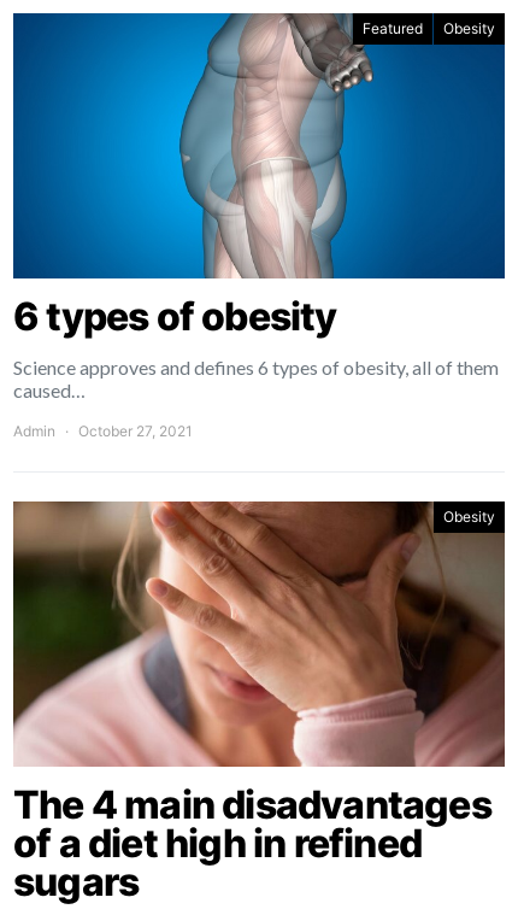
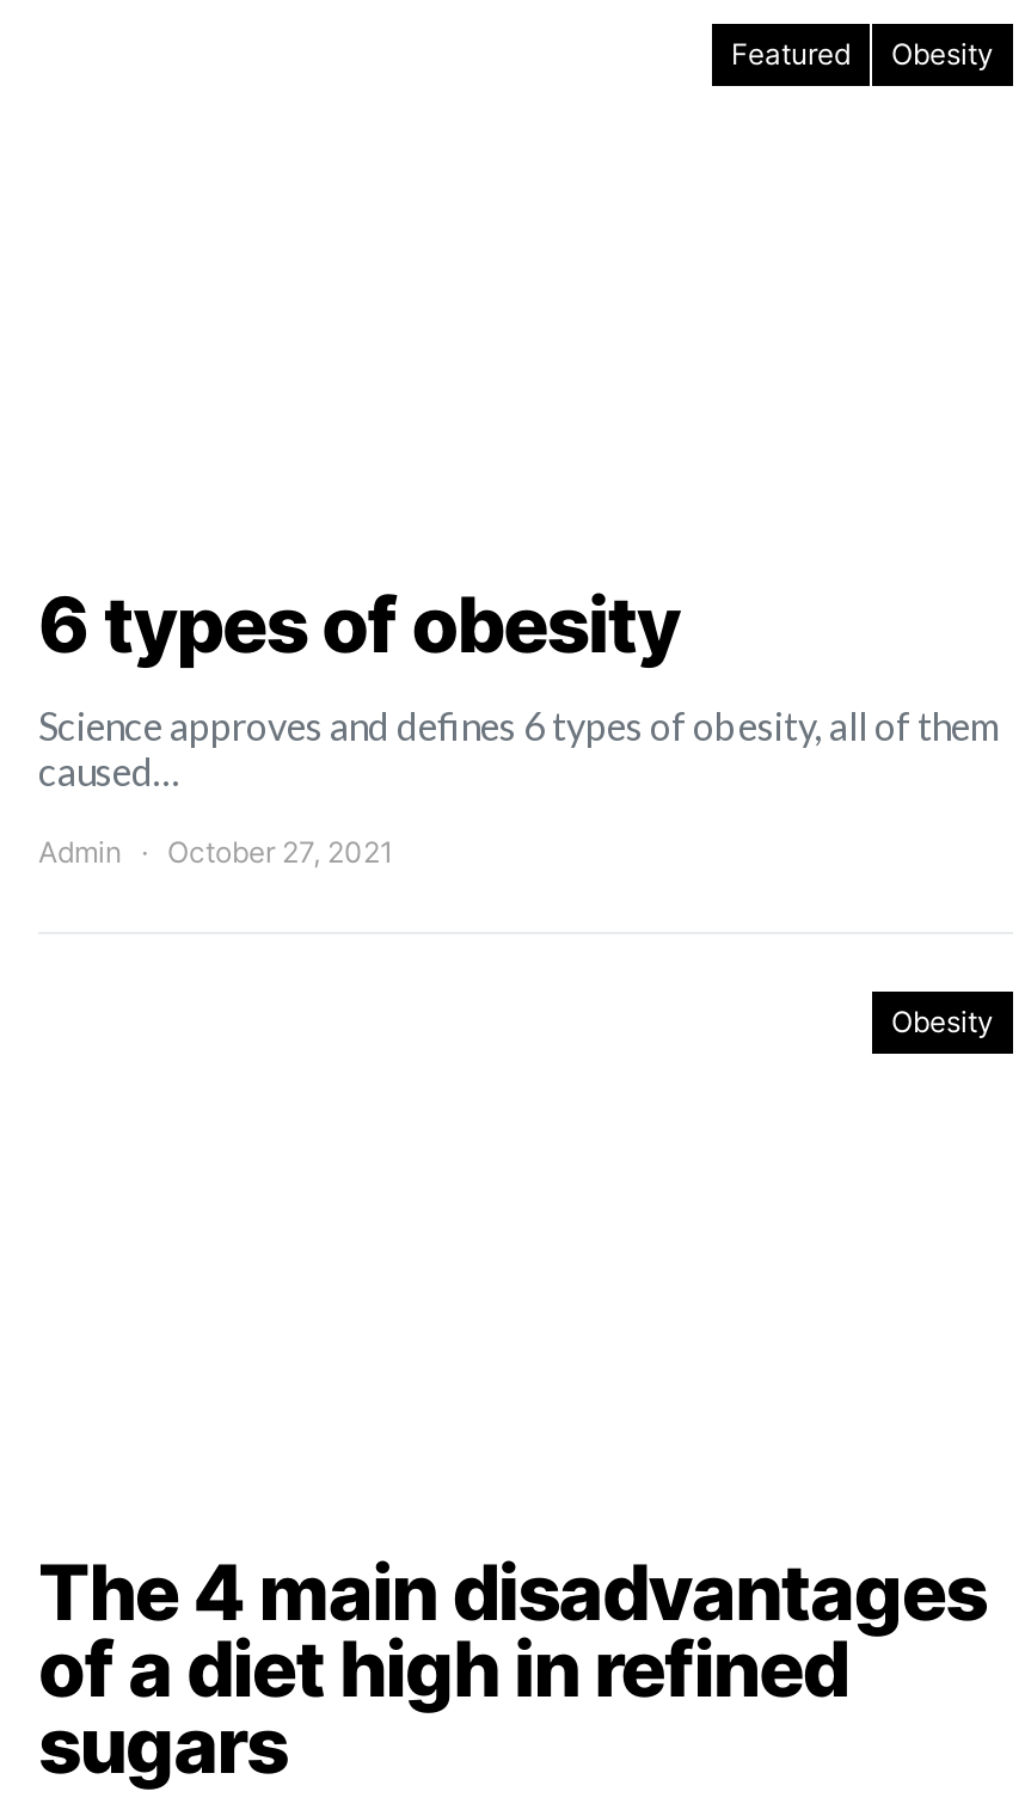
- [image]

- [image]
